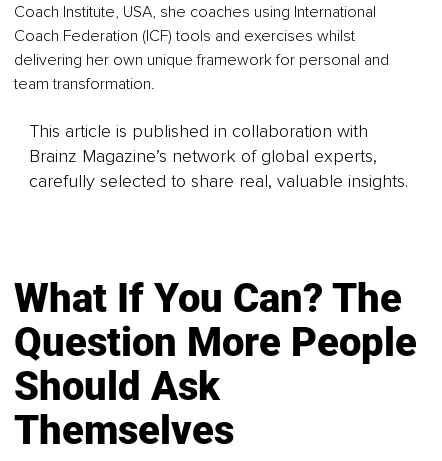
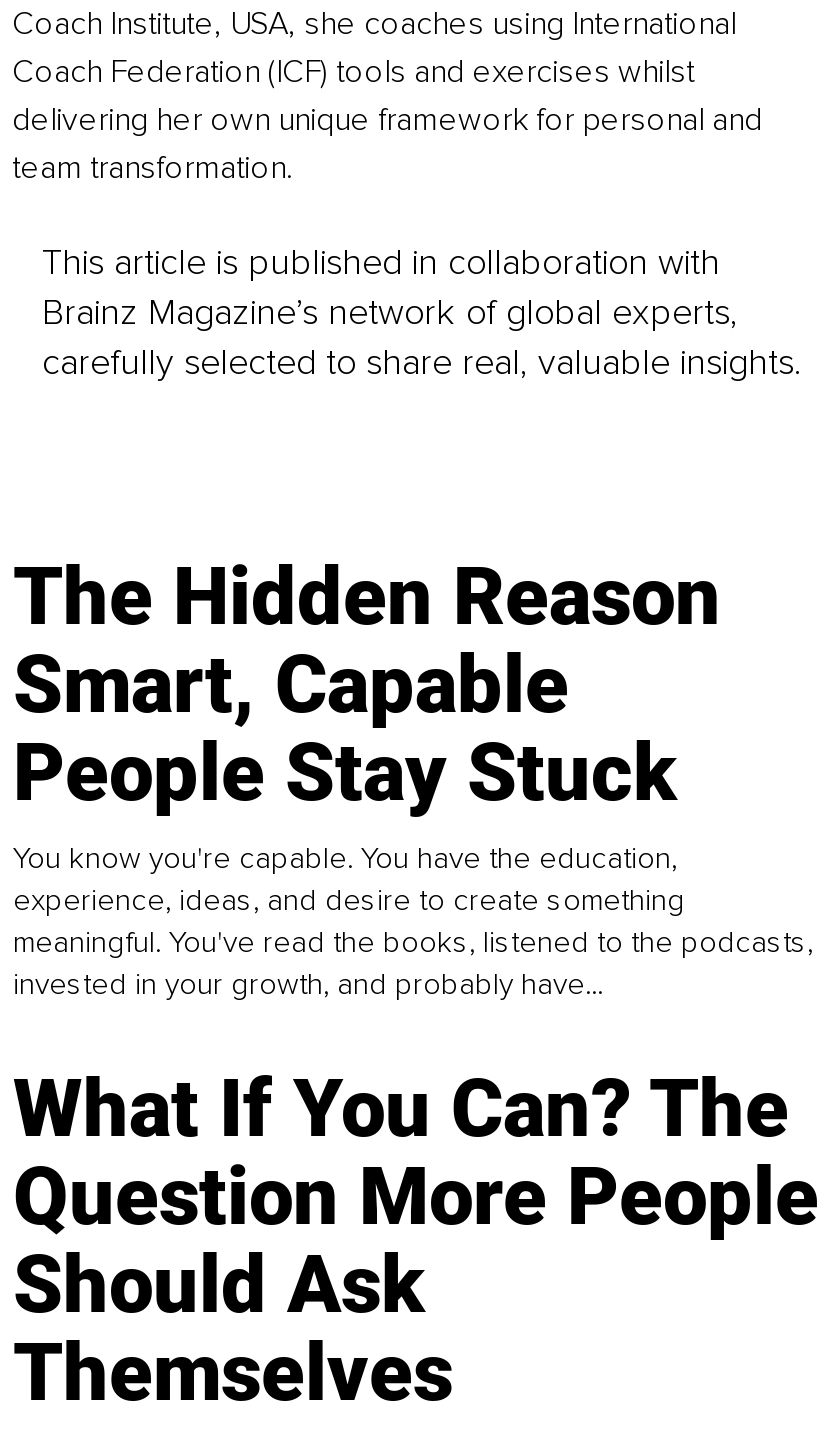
+ The Hidden Reason
+ Smart, Capable
+ People Stay Stuck
+ You know you're capable. You have the education,
+ experience, ideas, and desire to create something
+ meaningful. You've read the books, listened to the podcasts,
+ invested in your growth, and probably have...
